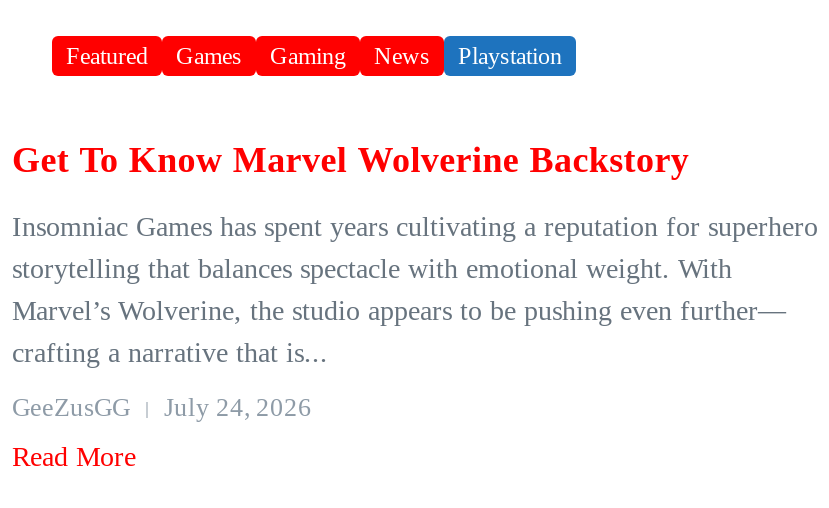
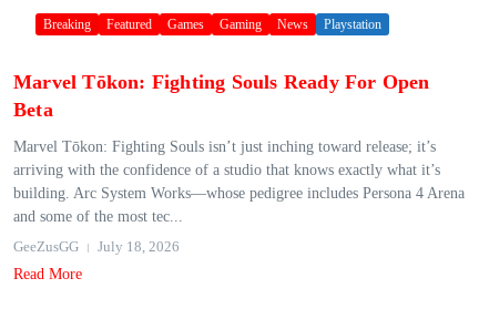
+ Breaking

- Get To Know Marvel Wolverine Backstory
+ Marvel Tōkon: Fighting Souls Ready For Open
+ Beta

- Insomniac Games has spent years cultivating a reputation for superhero
- storytelling that balances spectacle with emotional weight. With
- Marvel’s Wolverine, the studio appears to be pushing even further—
- crafting a narrative that is...
+ Marvel Tōkon: Fighting Souls isn’t just inching toward release; it’s
+ arriving with the confidence of a studio that knows exactly what it’s
+ building. Arc System Works—whose pedigree includes Persona 4 Arena
+ and some of the most tec...

- GeeZusGG July 24, 2026
+ GeeZusGG July 18, 2026
